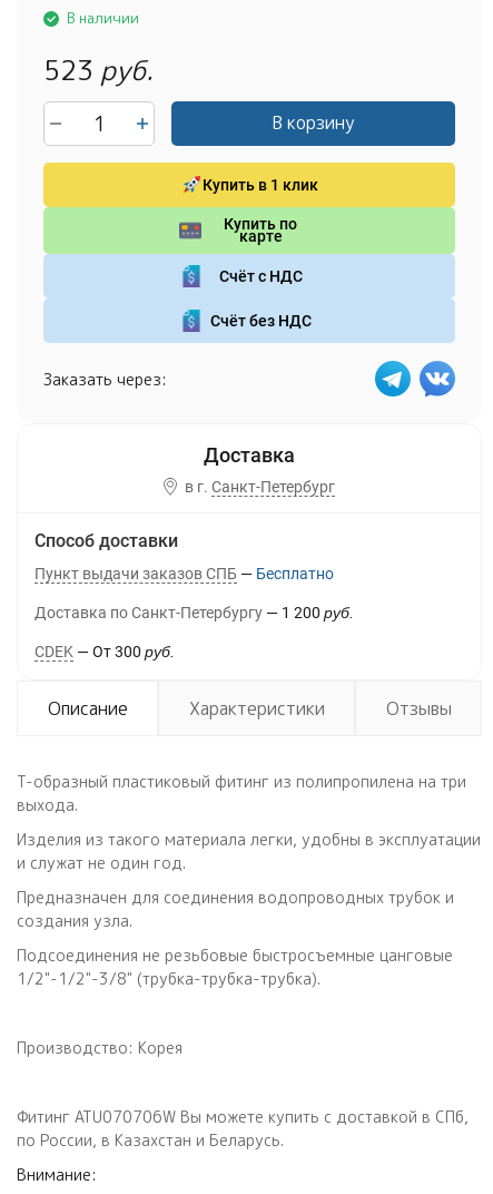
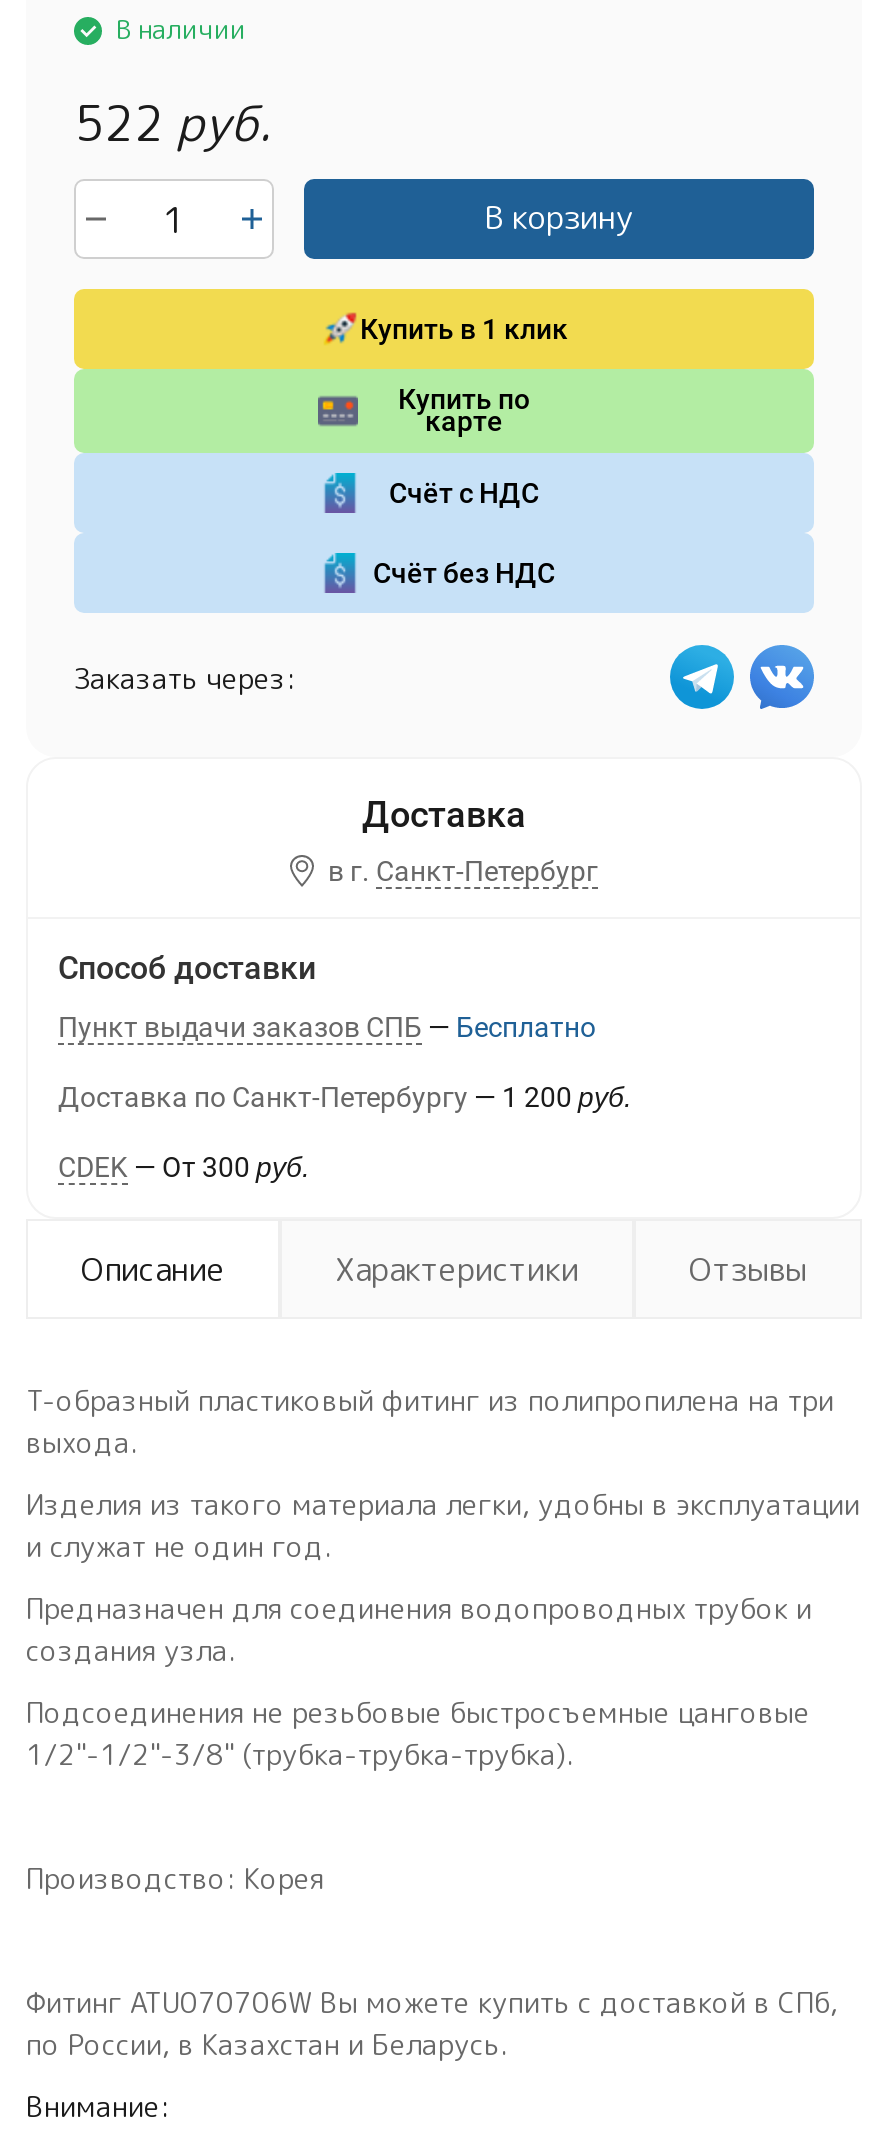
- 523 руб.
+ 522 руб.
